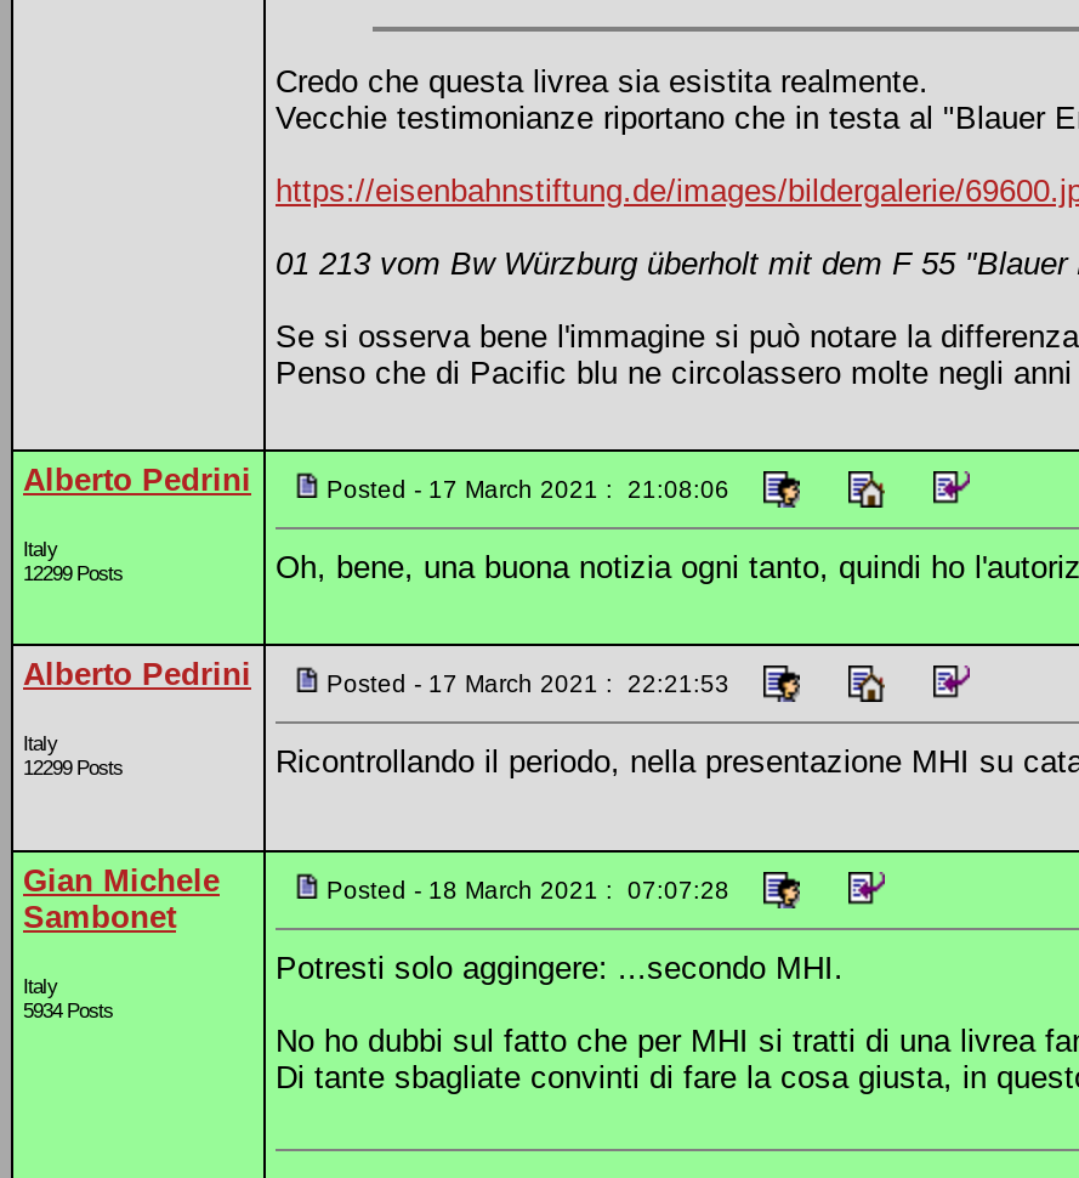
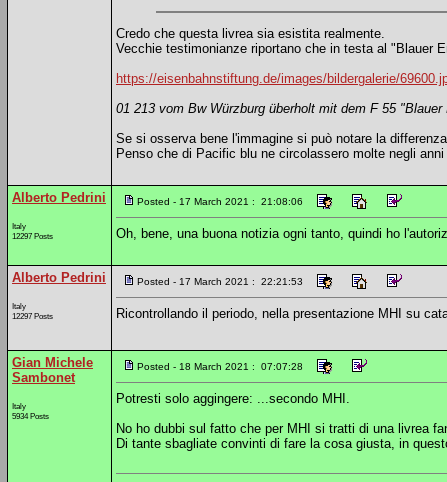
- 12299 Posts
+ 12297 Posts

- 12299 Posts
+ 12297 Posts
